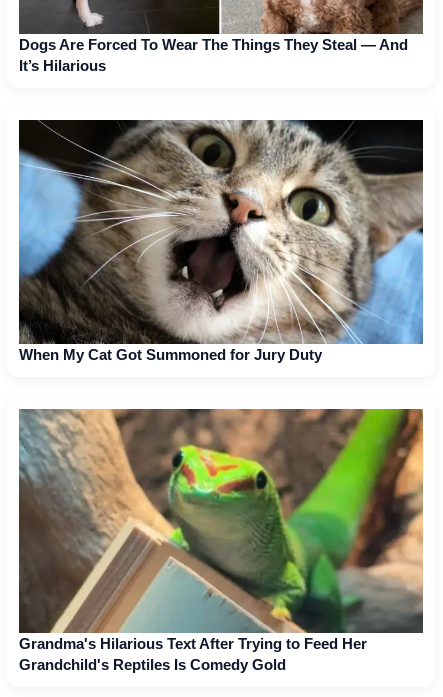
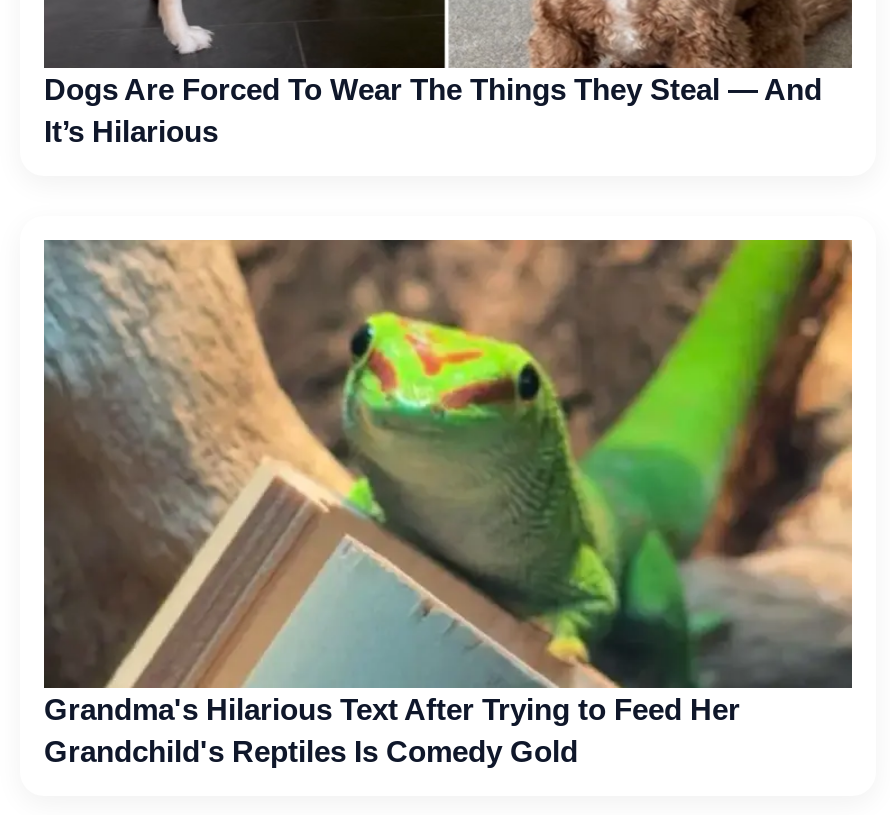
- [image]
- When My Cat Got Summoned for Jury Duty
